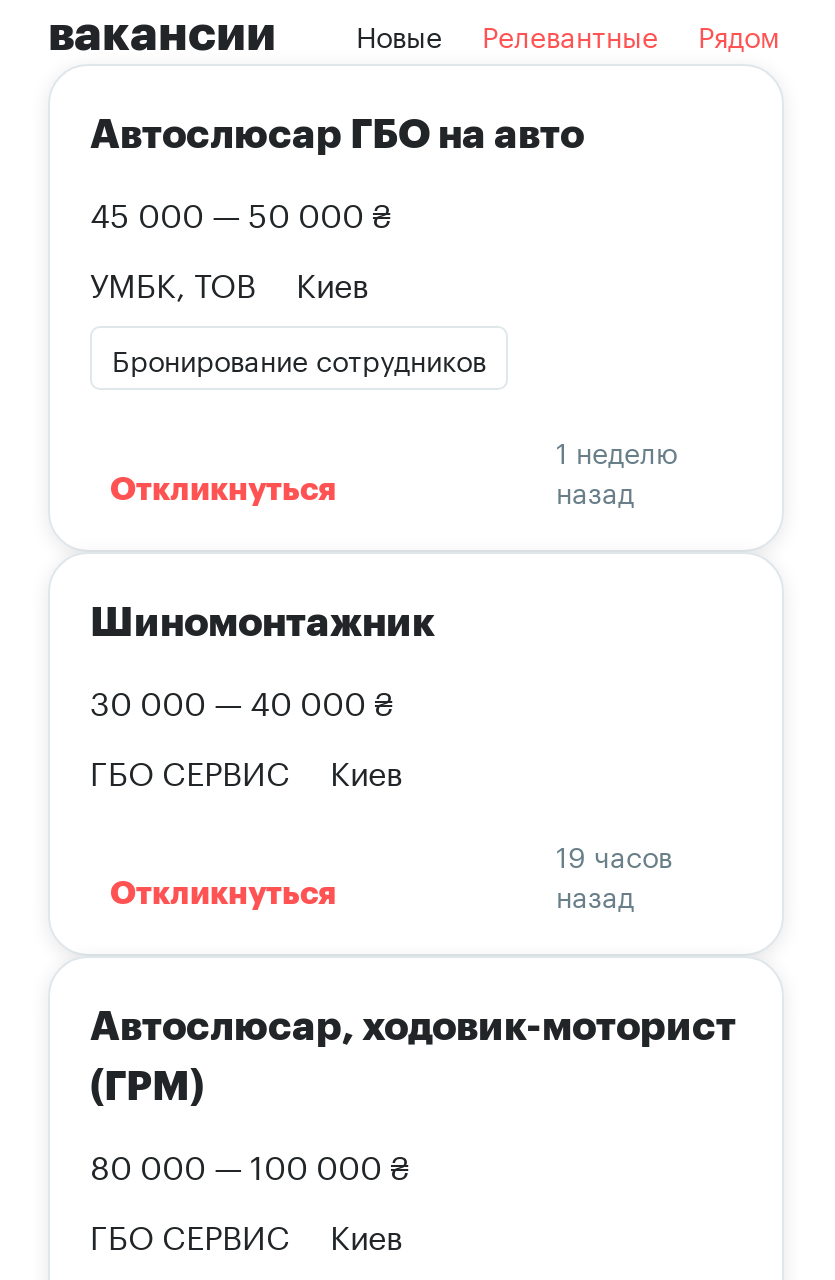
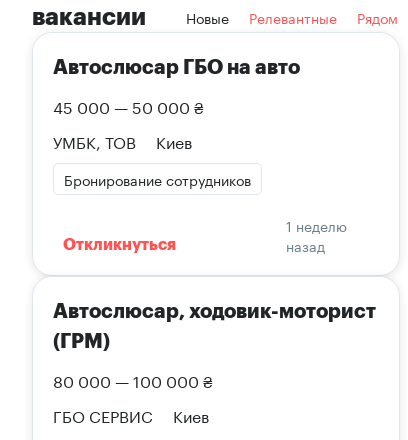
- Шиномонтажник
- 30 000 — 40 000 ₴
- ГБО СЕРВИС
- Киев
- Откликнуться

- 19 часов
- назад
